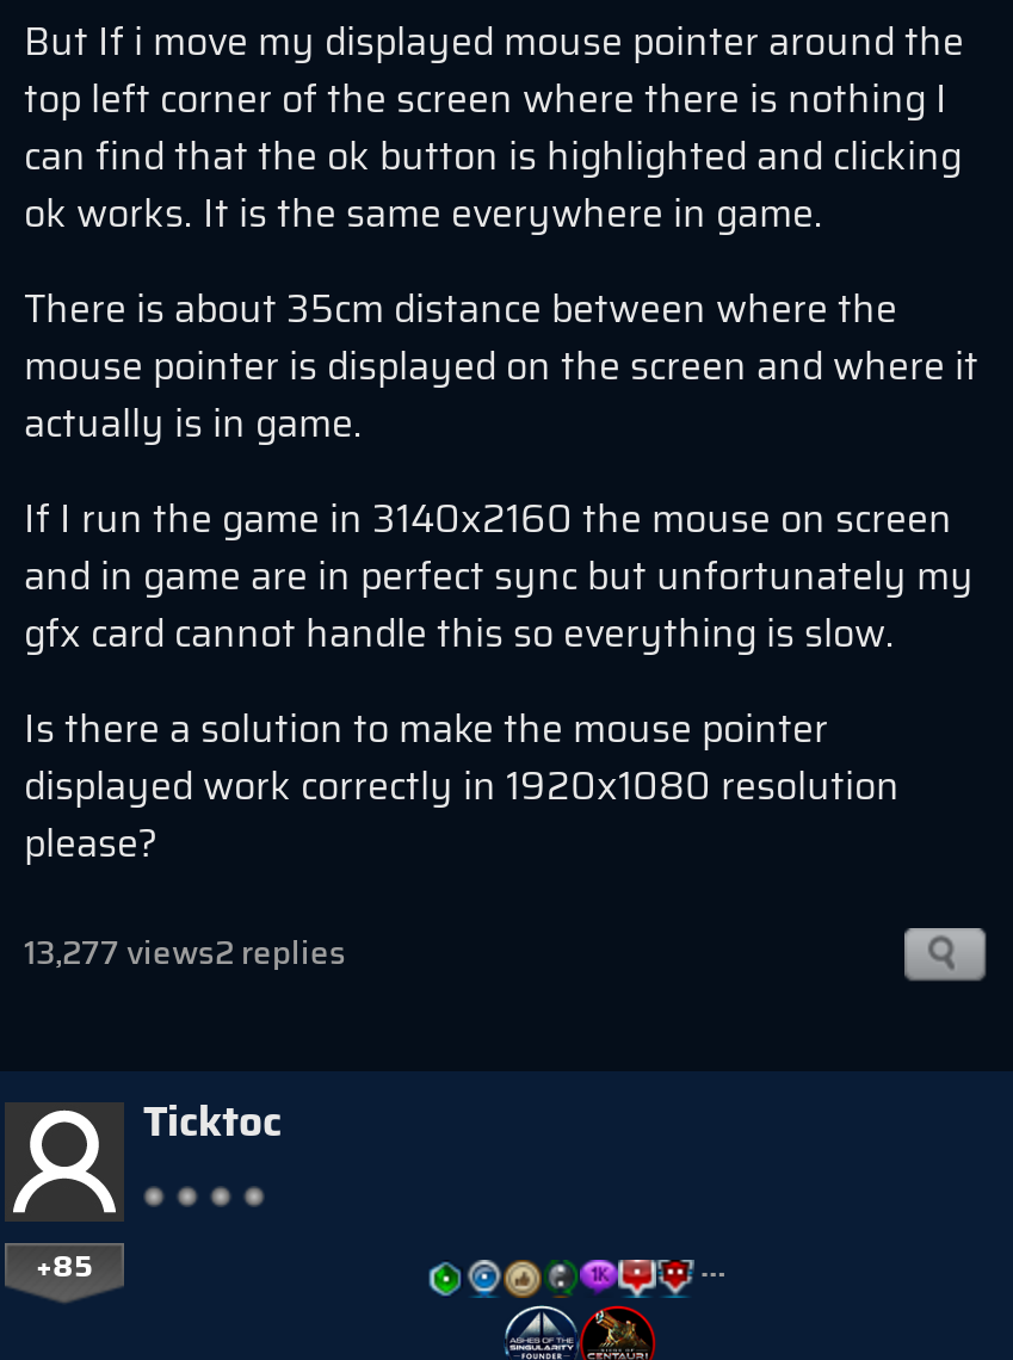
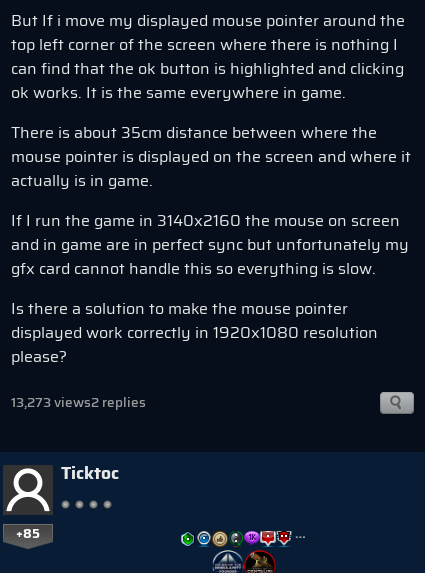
- 13,277 views2 replies
+ 13,273 views2 replies
